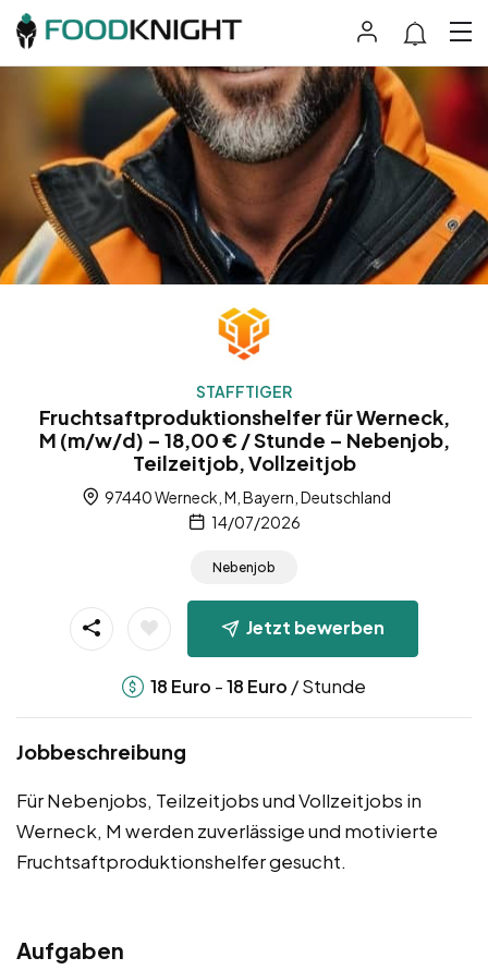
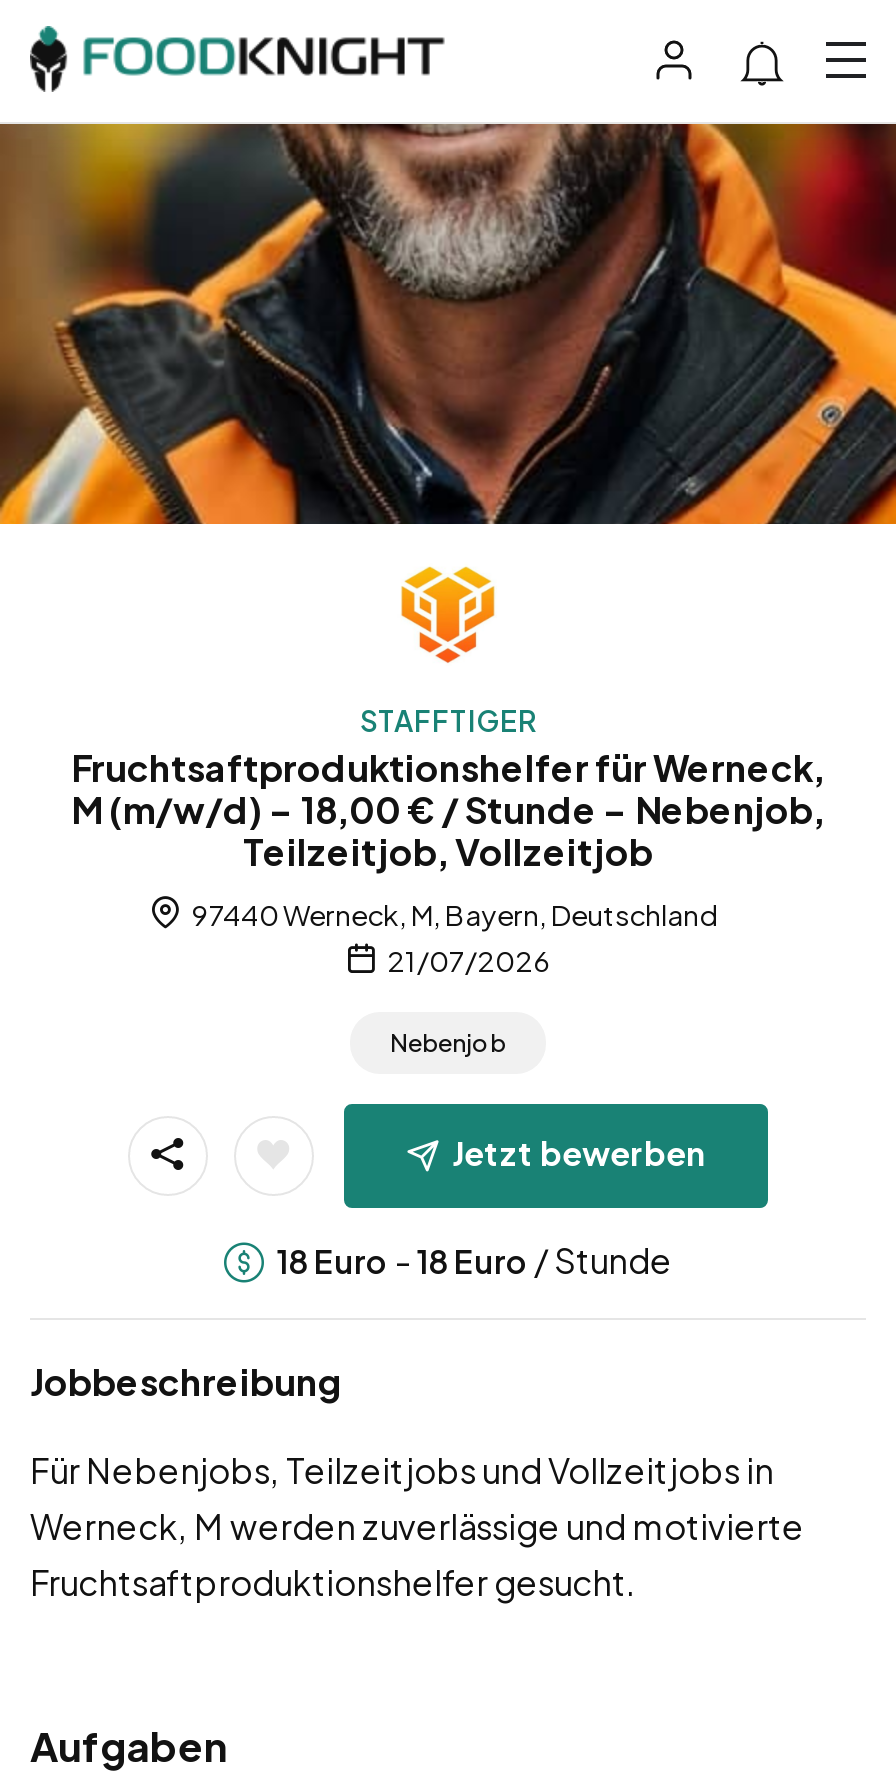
- 14/07/2026
+ 21/07/2026
